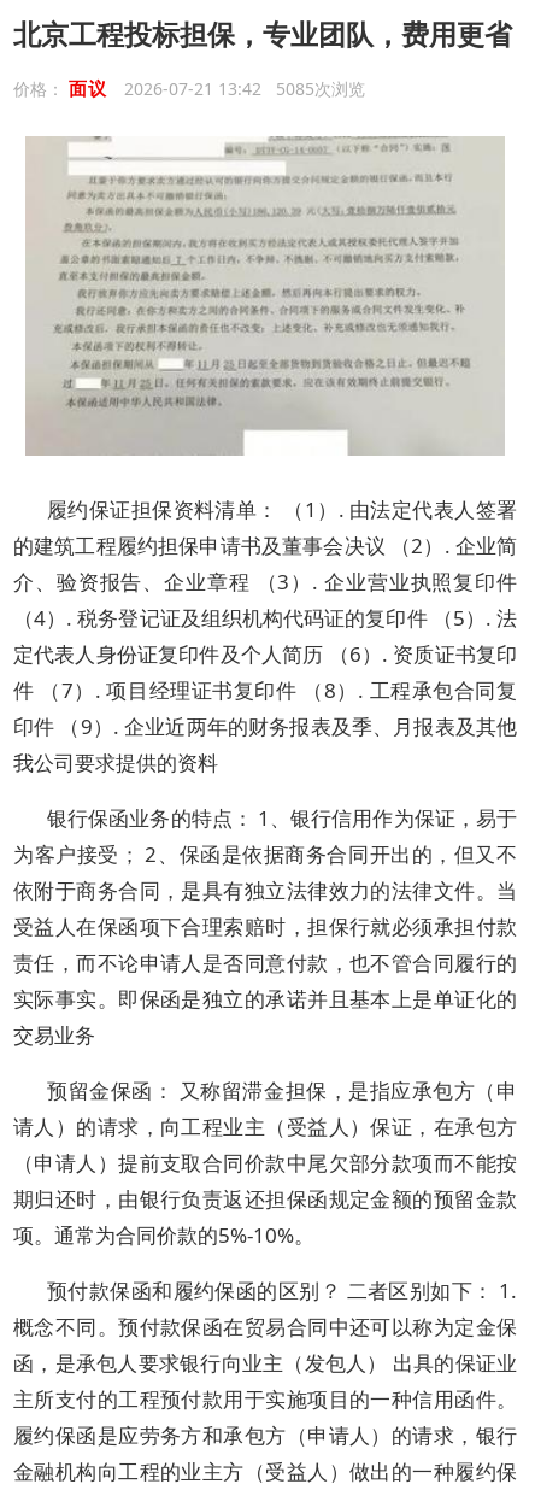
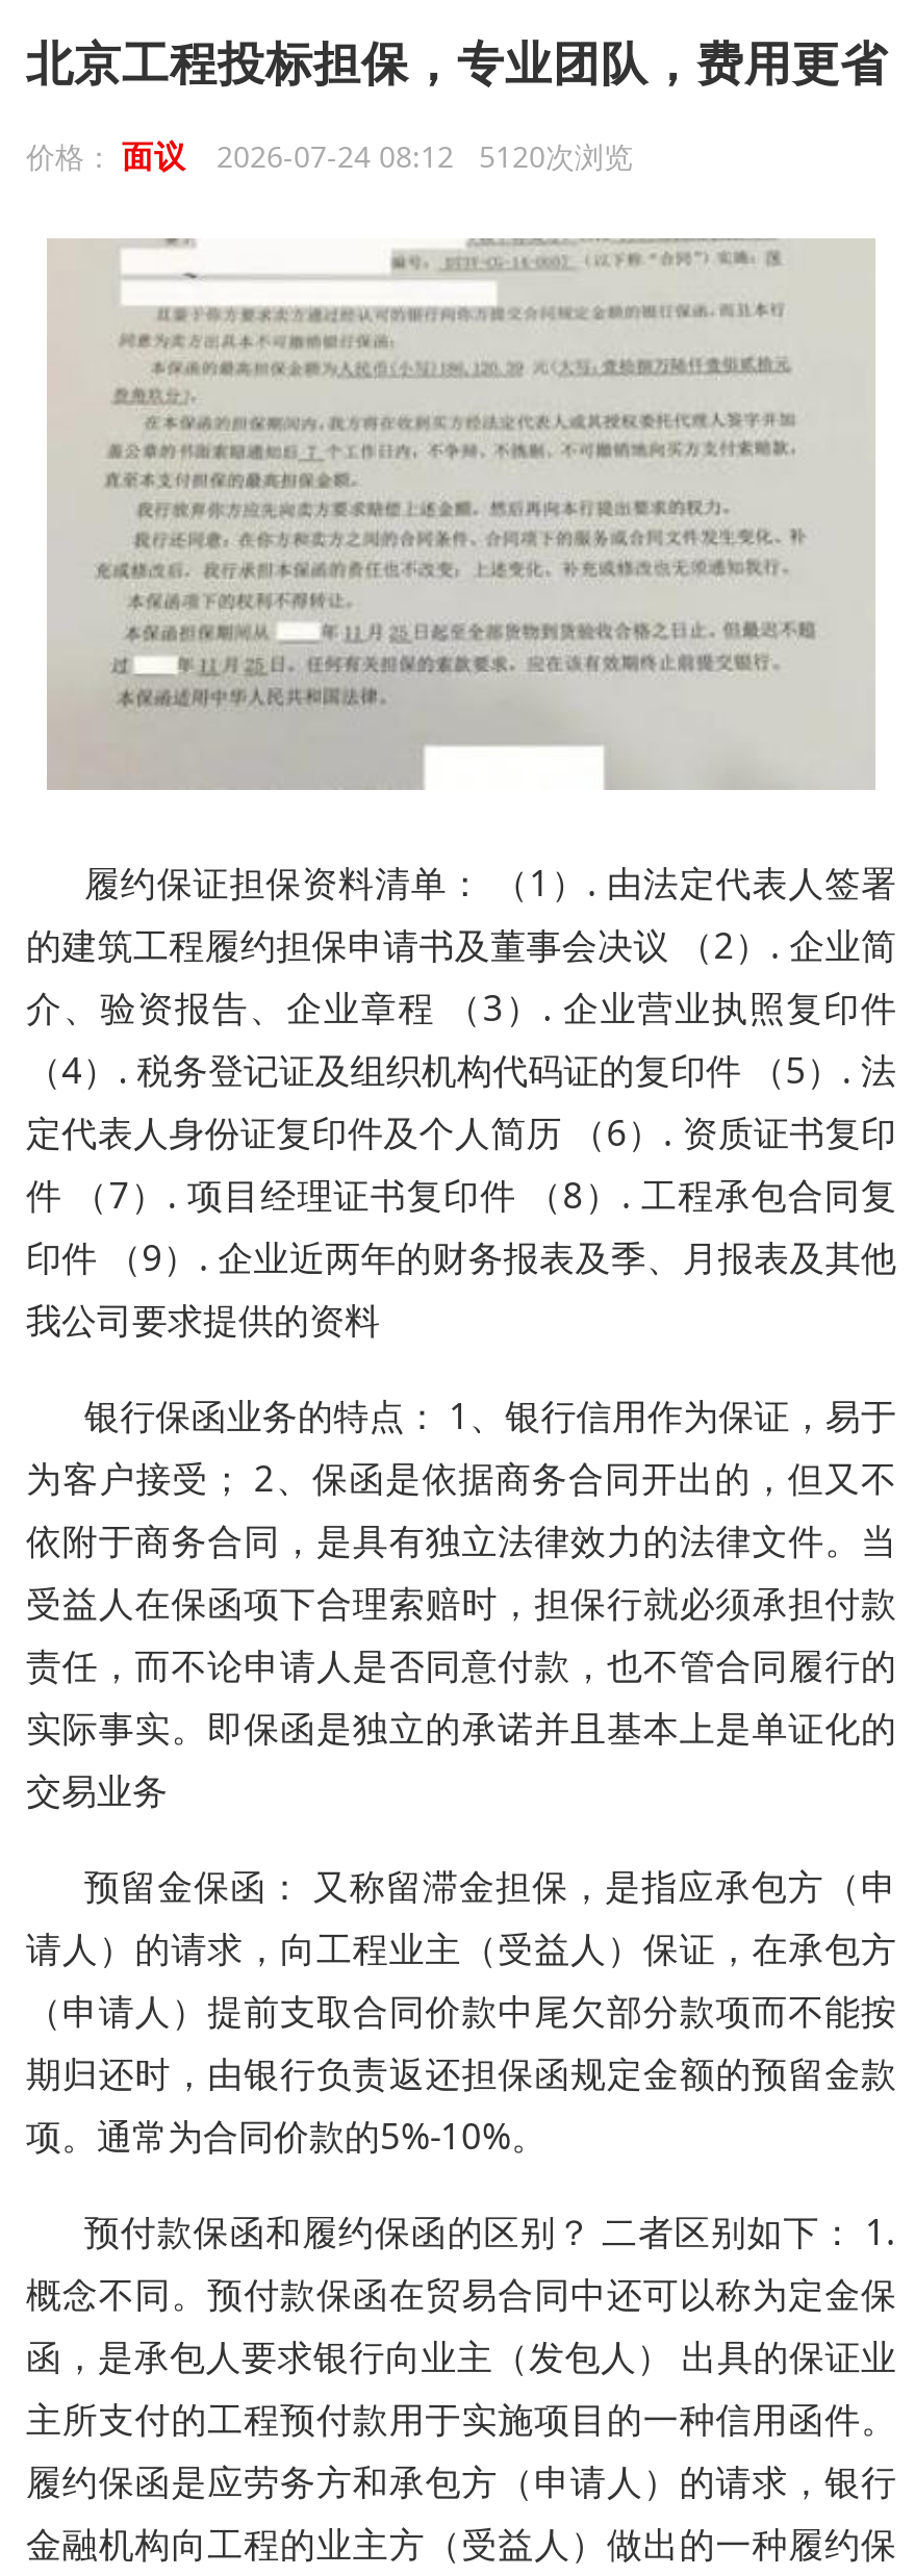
- 价格：面议 2026-07-21 13:42 5085次浏览
+ 价格：面议 2026-07-24 08:12 5120次浏览
